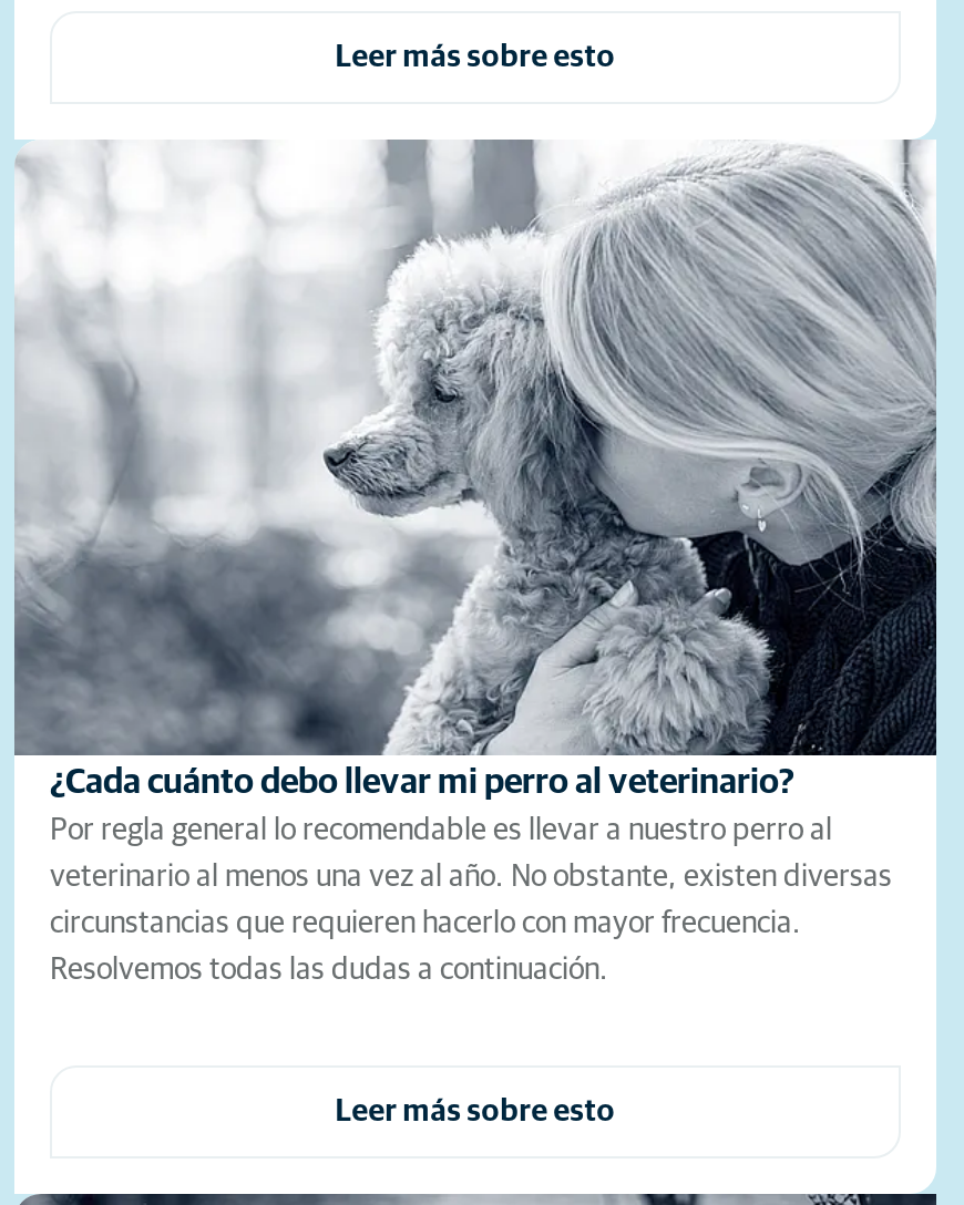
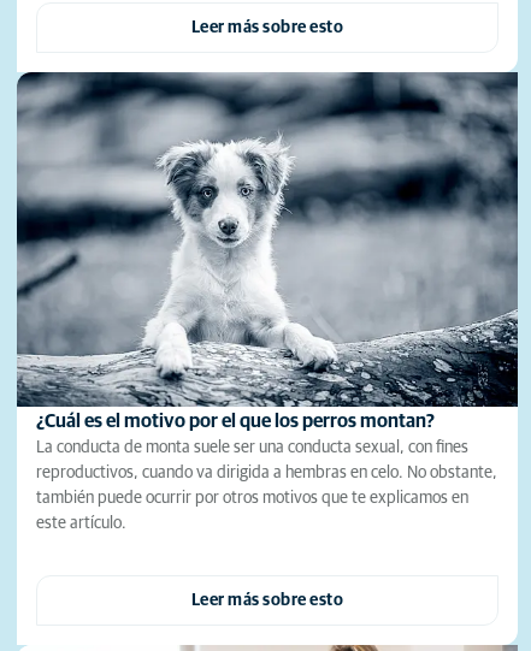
- [image]
- ¿Cada cuánto debo llevar mi perro al veterinario?
- Por regla general lo recomendable es llevar a nuestro perro al
+ [image]
+ ¿Cuál es el motivo por el que los perros montan?
+ La conducta de monta suele ser una conducta sexual, con fines

- veterinario al menos una vez al año. No obstante, existen diversas
+ reproductivos, cuando va dirigida a hembras en celo. No obstante,

- circunstancias que requieren hacerlo con mayor frecuencia.
+ también puede ocurrir por otros motivos que te explicamos en

- Resolvemos todas las dudas a continuación.
+ este artículo.
